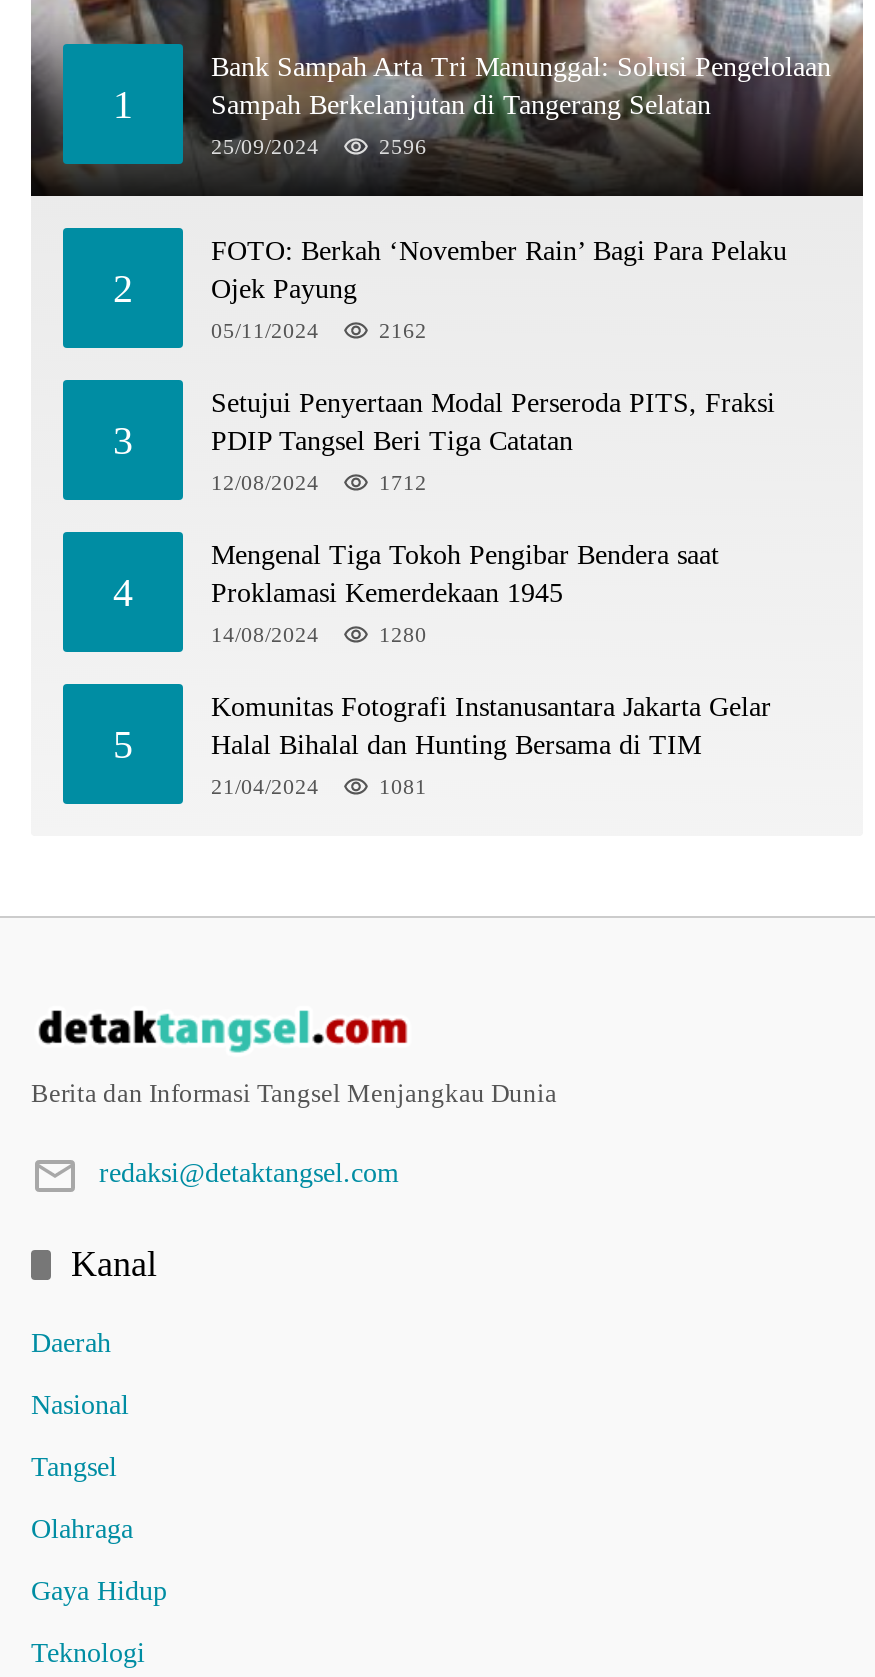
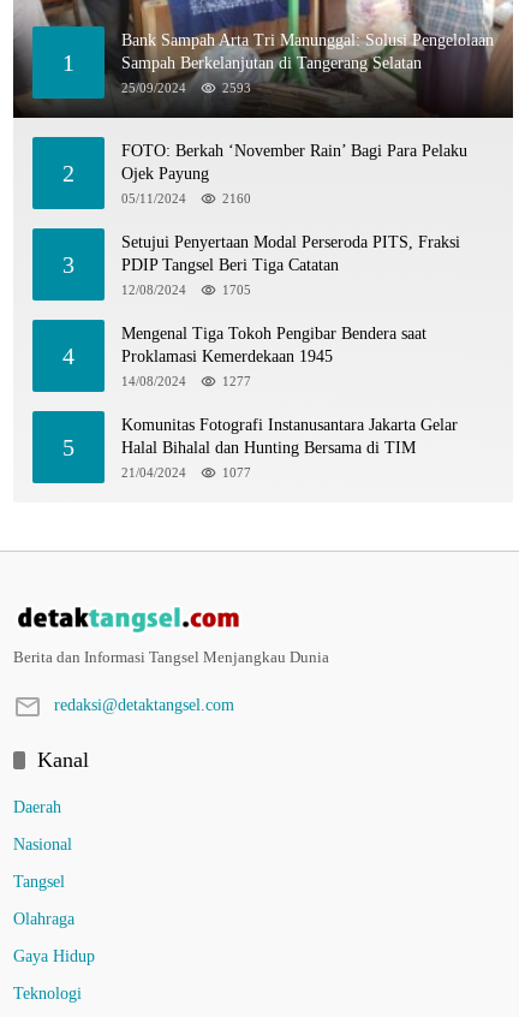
- 2596
+ 2593

- 2162
+ 2160

- 1712
+ 1705

- 1280
+ 1277

- 1081
+ 1077
